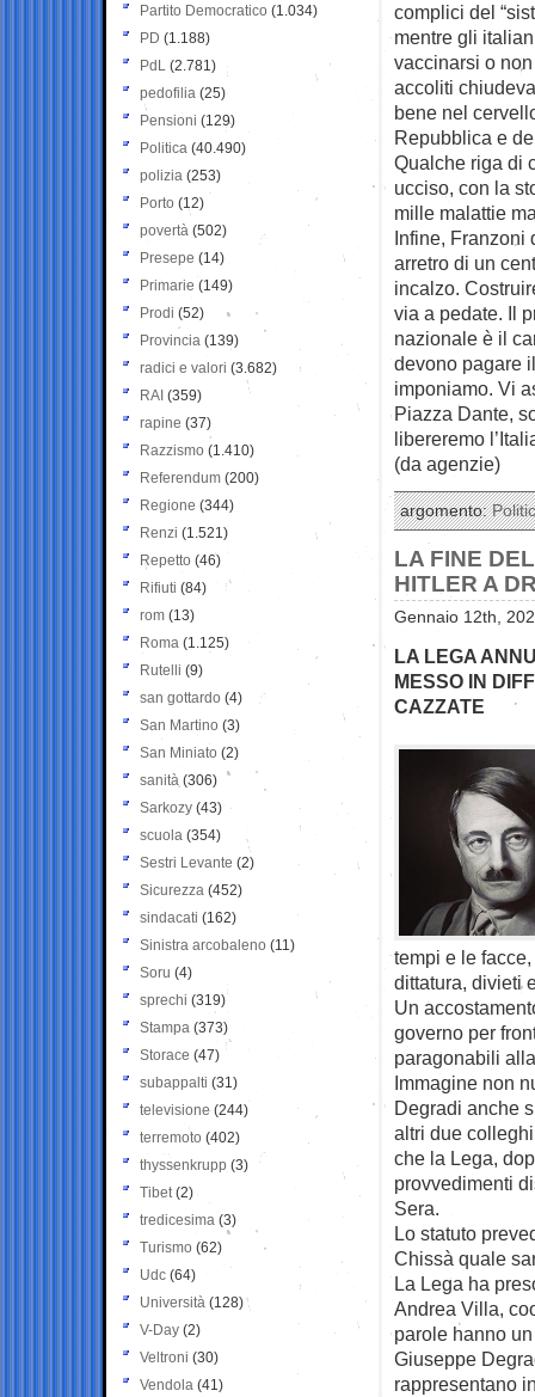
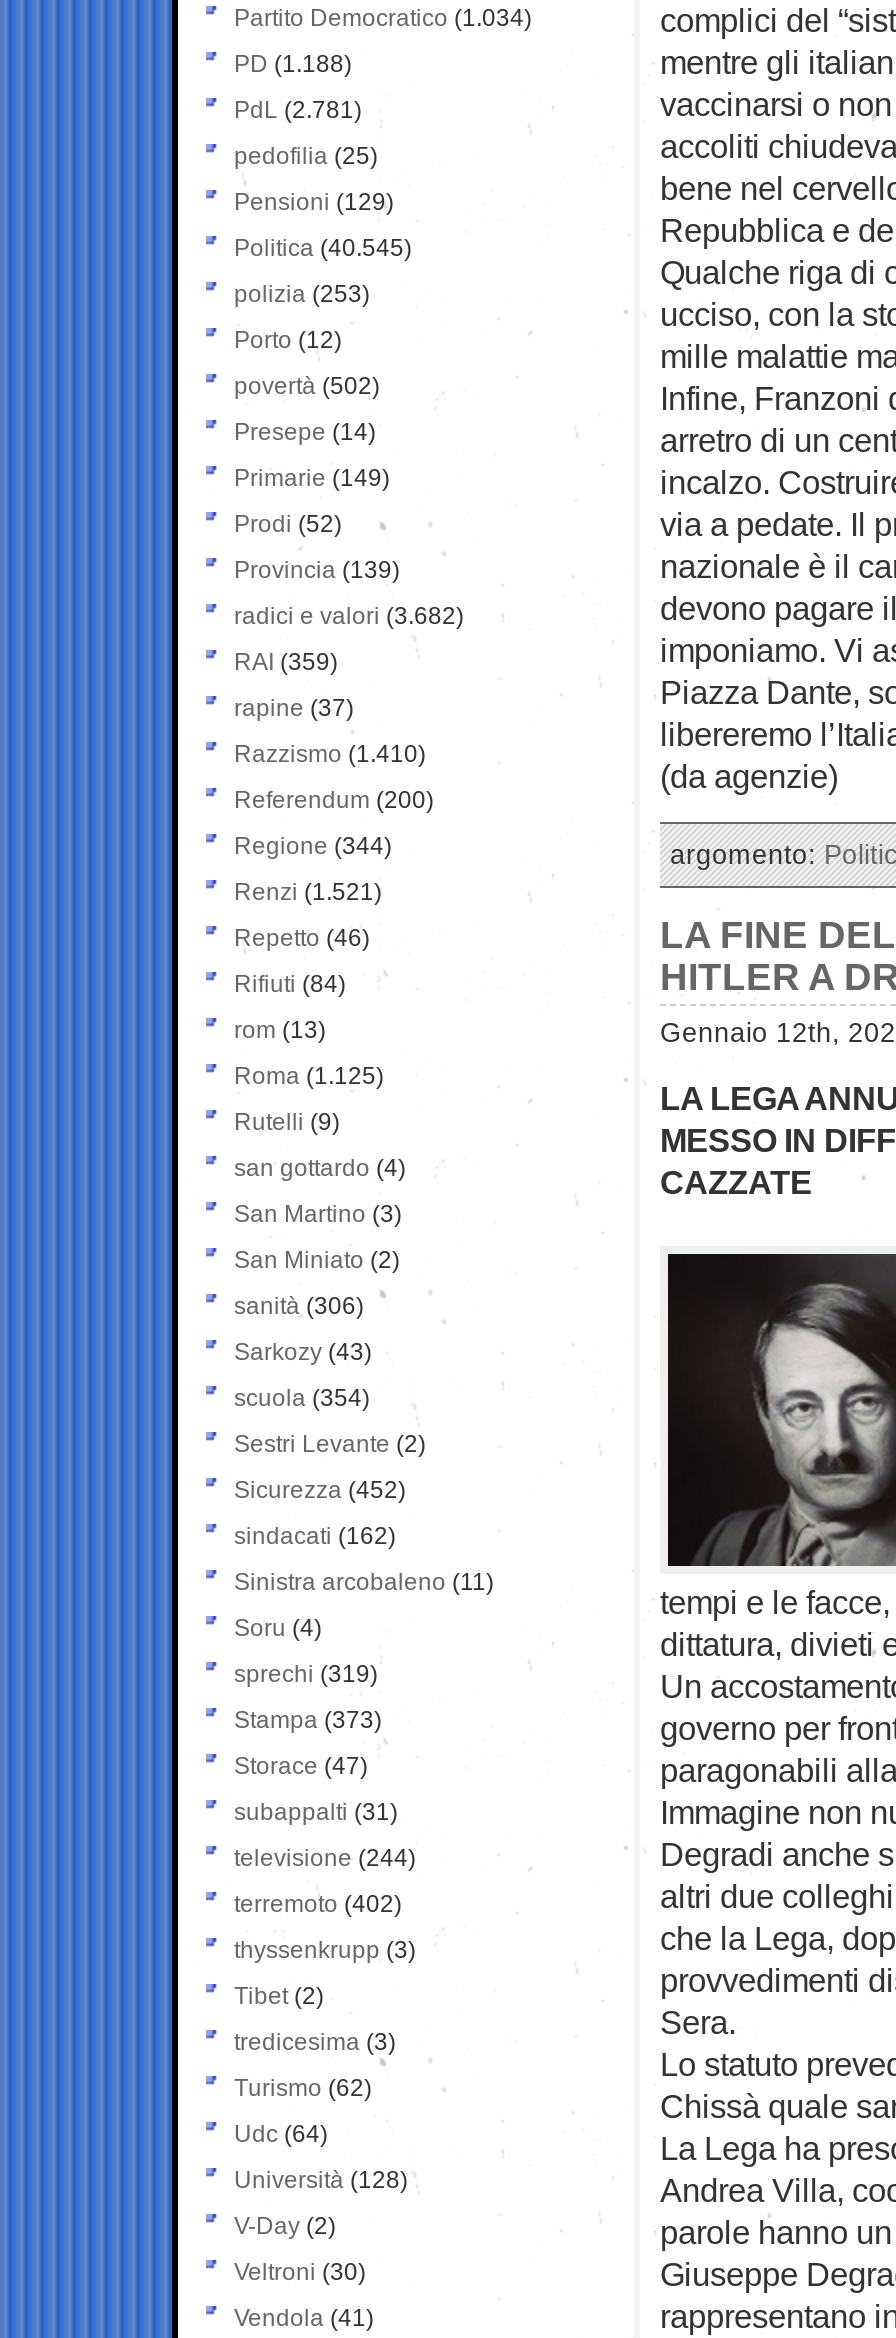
- Politica (40.490)
+ Politica (40.545)
